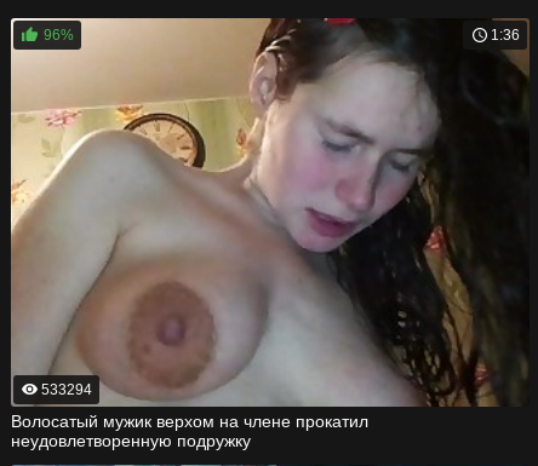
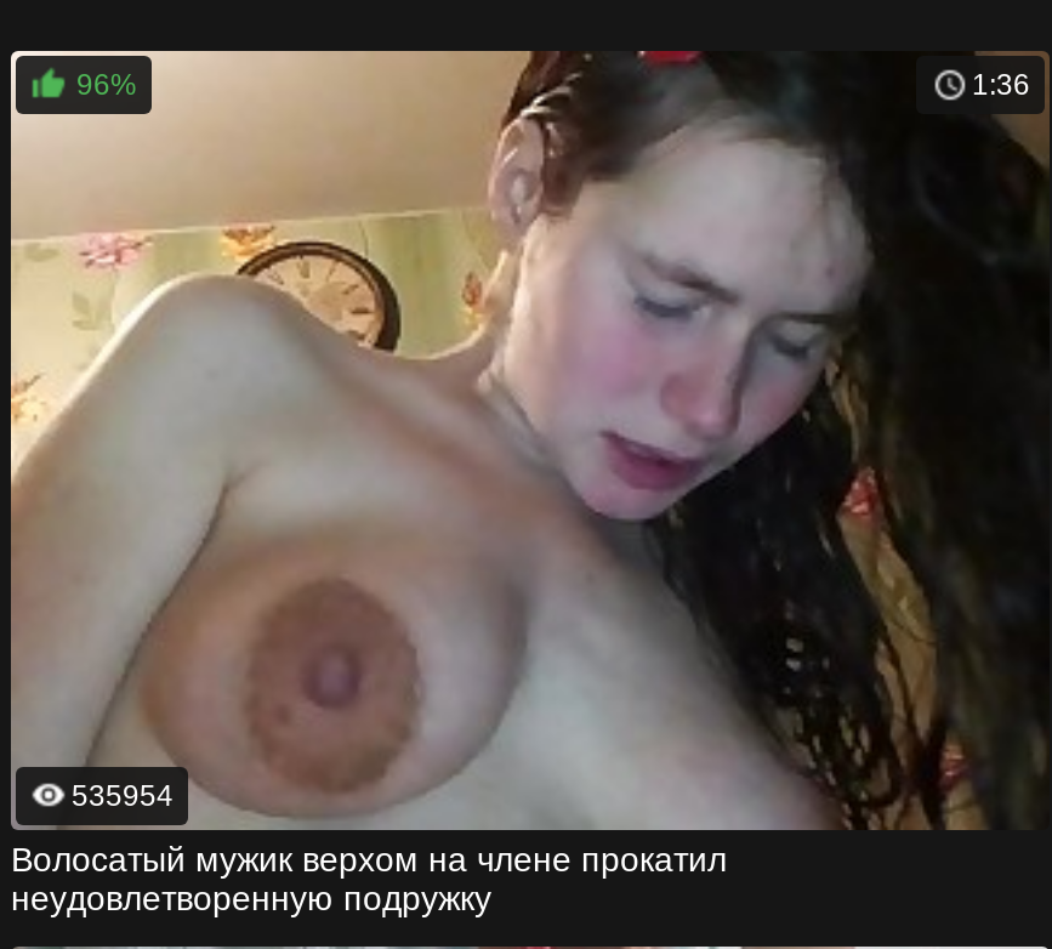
- 533294
+ 535954
